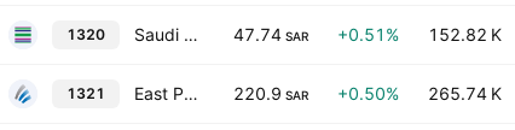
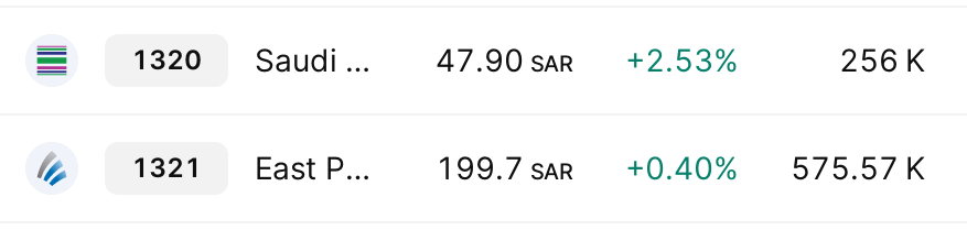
- 47.74 SAR
+ 47.90 SAR

- +0.51%
+ +2.53%

- 152.82 K
+ 256 K

- 220.9 SAR
+ 199.7 SAR

- +0.50%
+ +0.40%

- 265.74 K
+ 575.57 K
